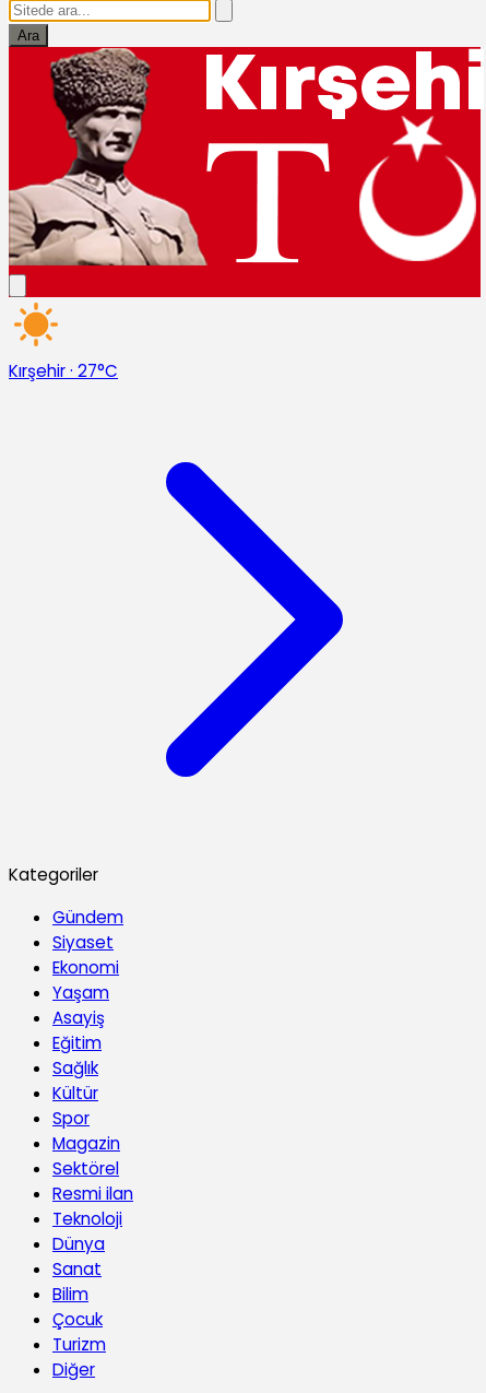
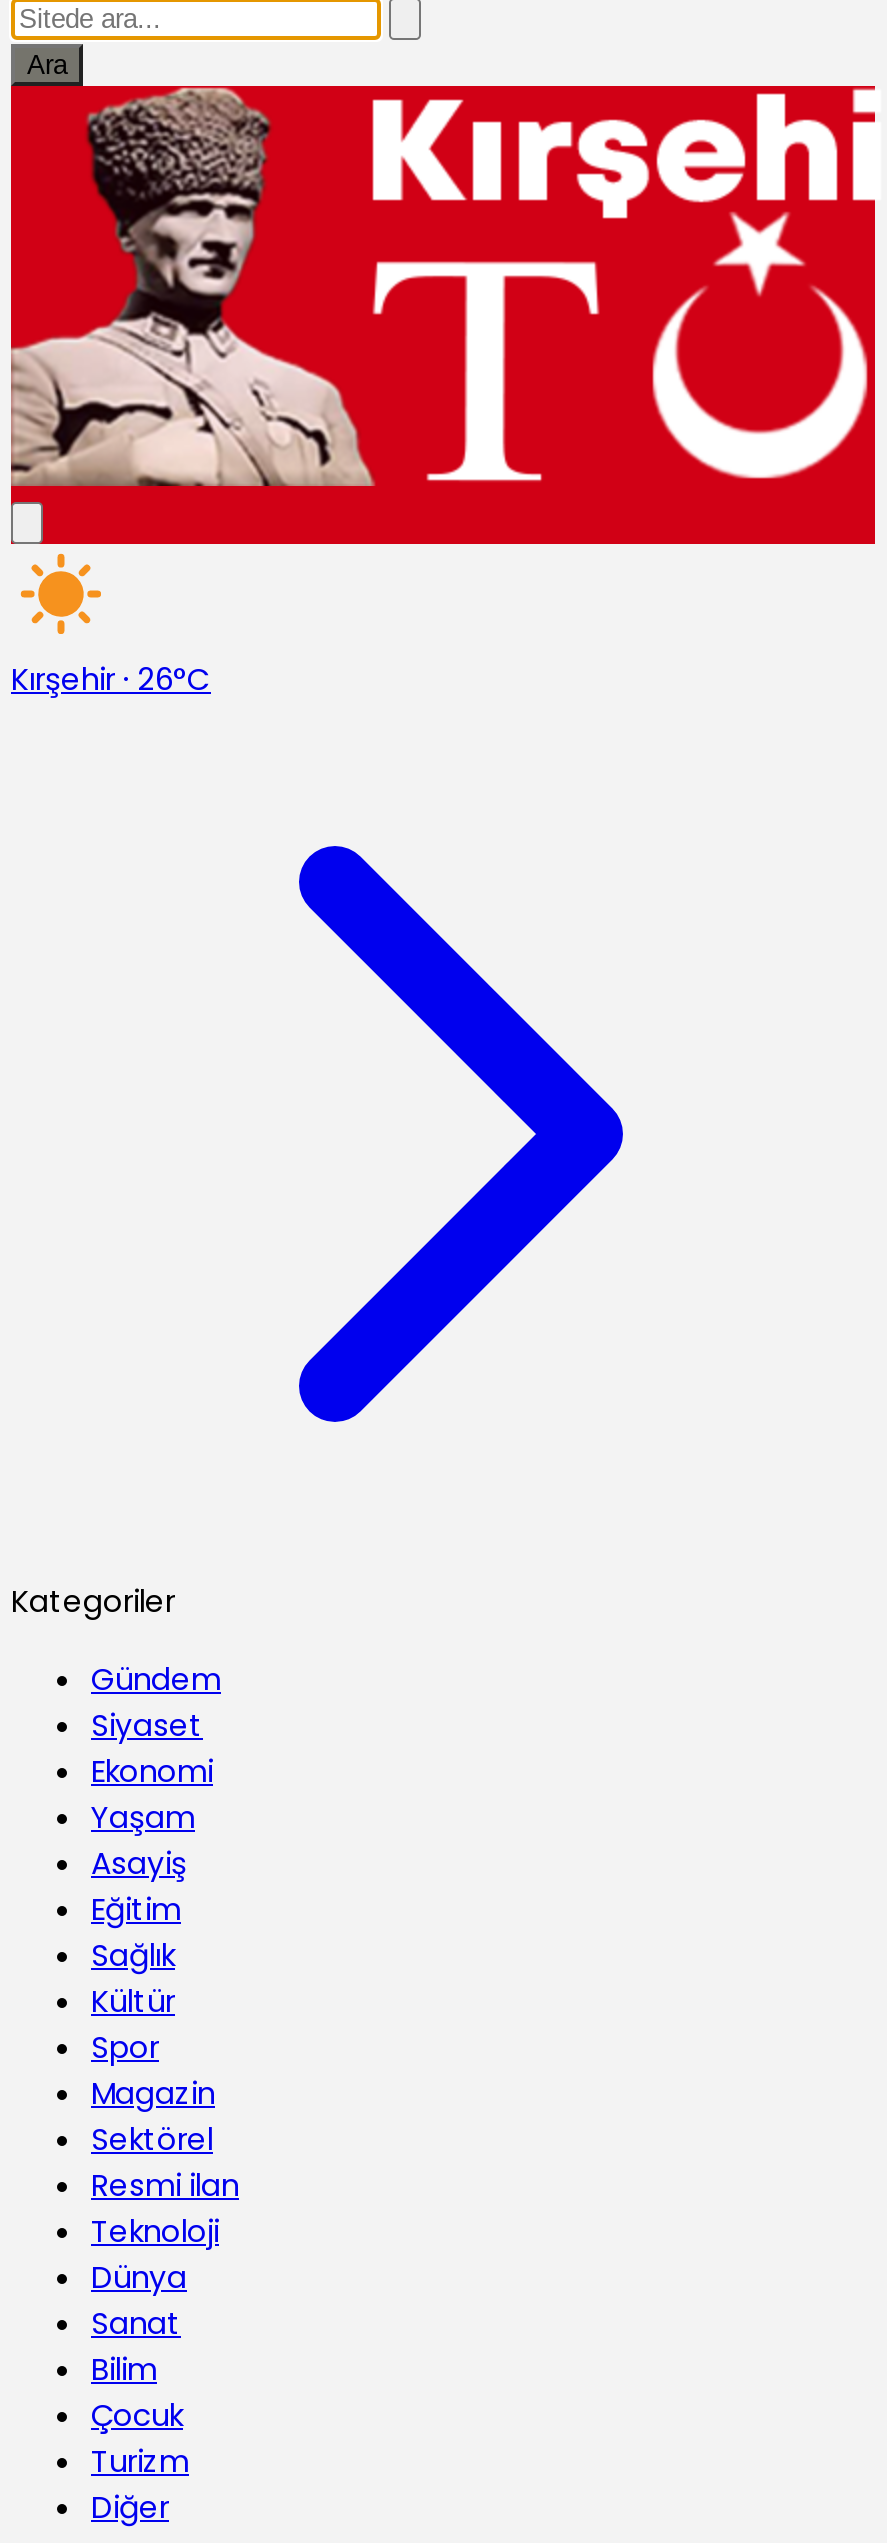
- Kırşehir · 27°C
+ Kırşehir · 26°C
